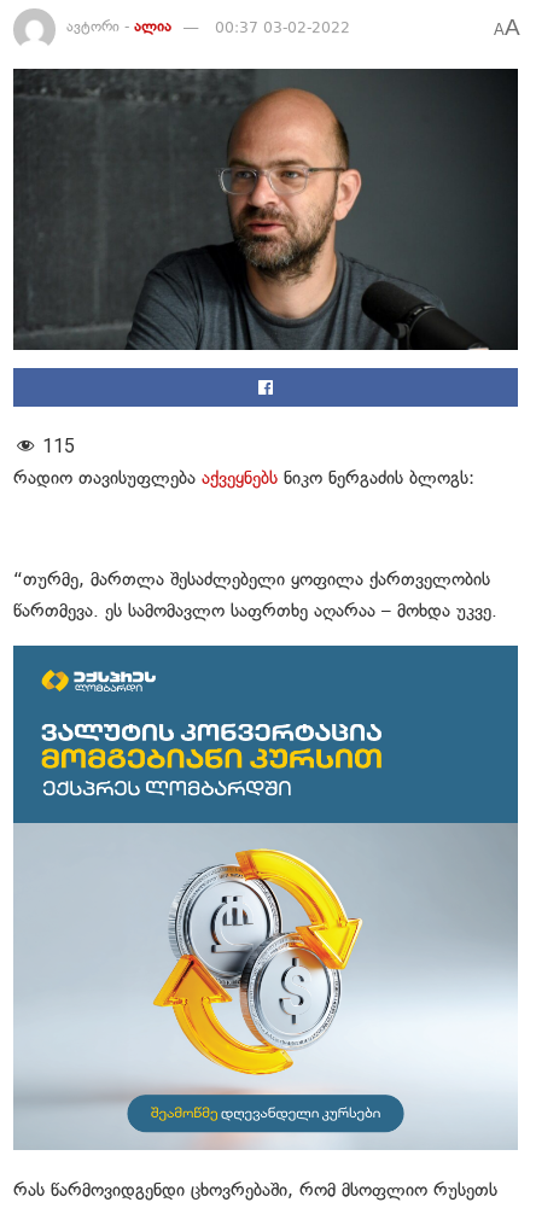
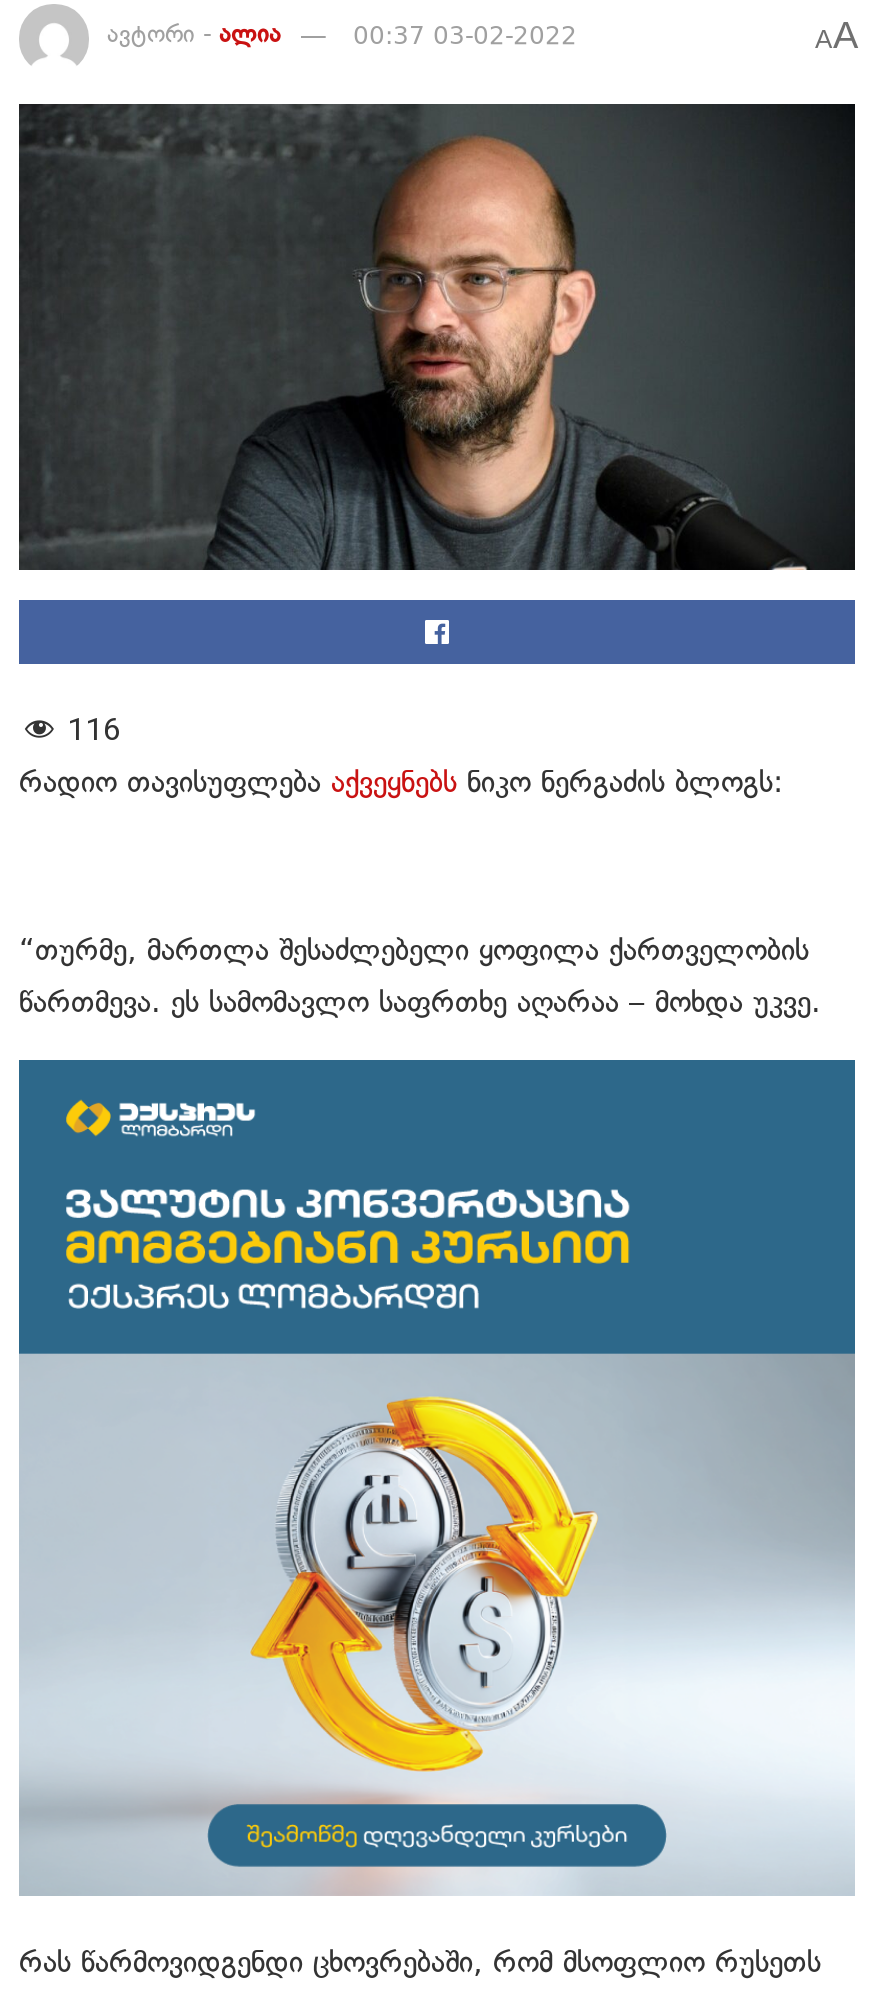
- 115
+ 116
